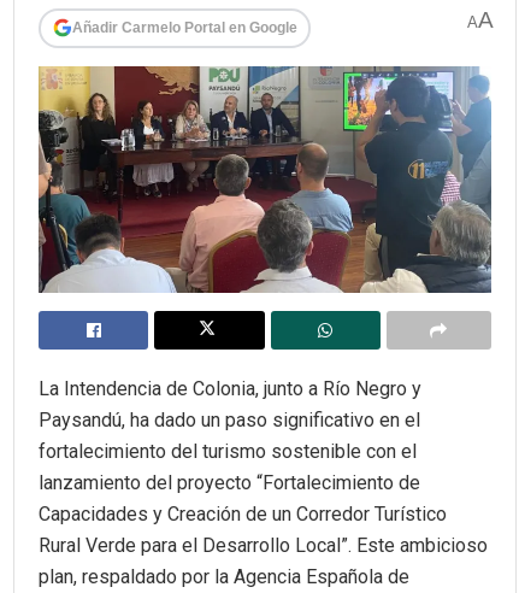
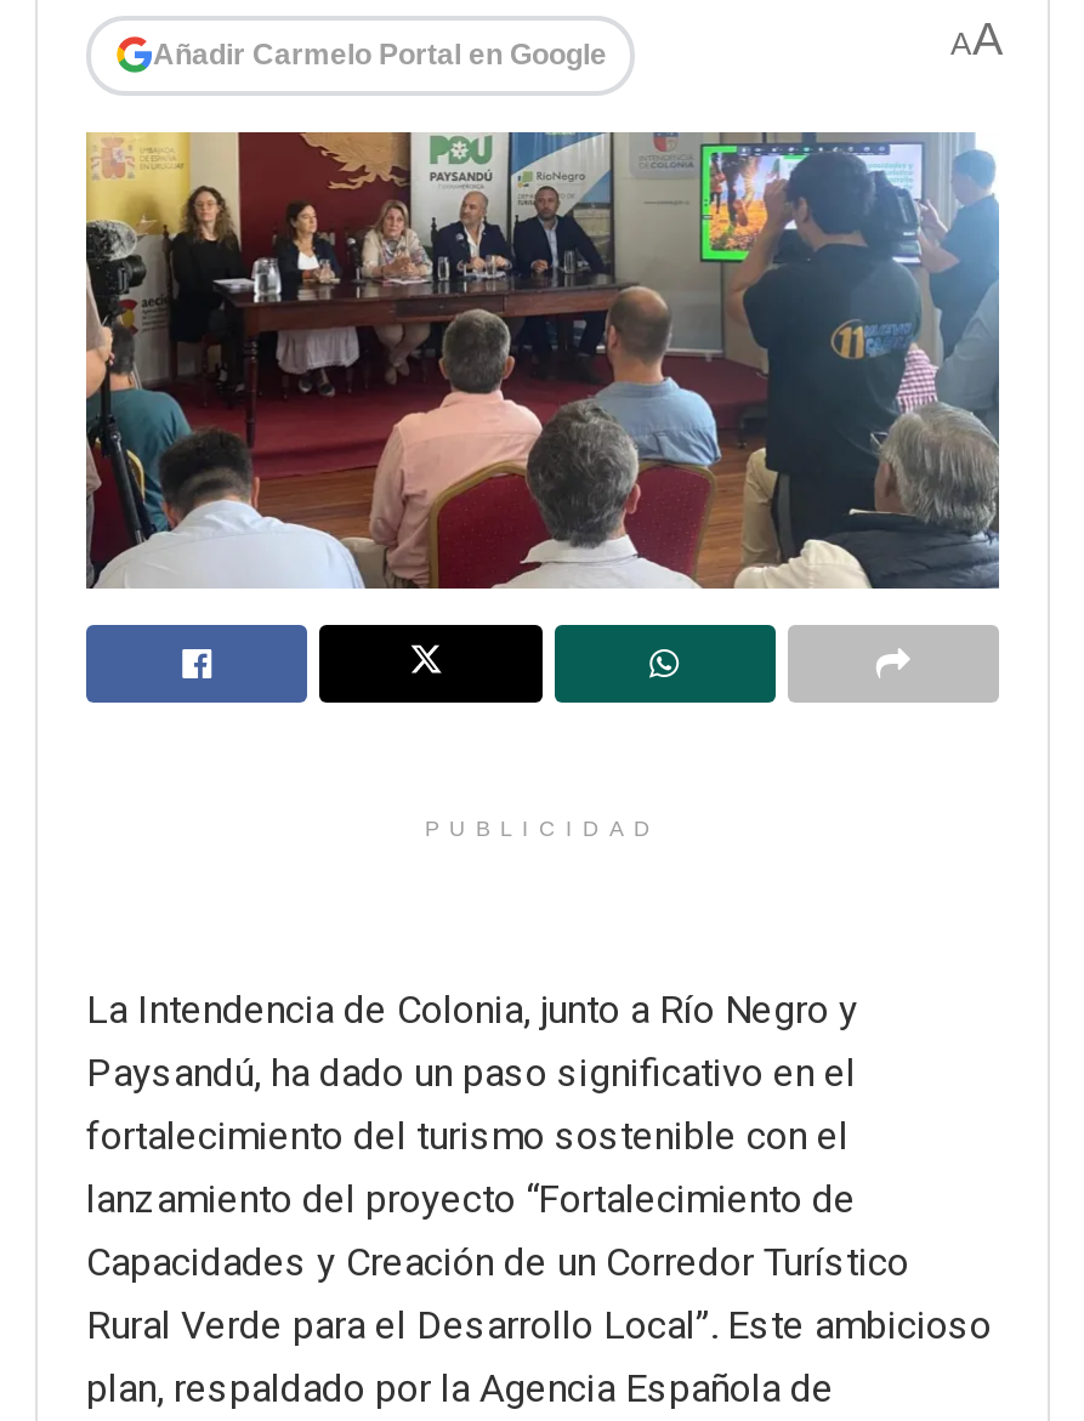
+ PUBLICIDAD
